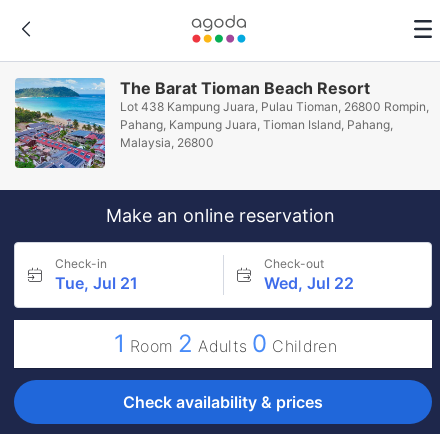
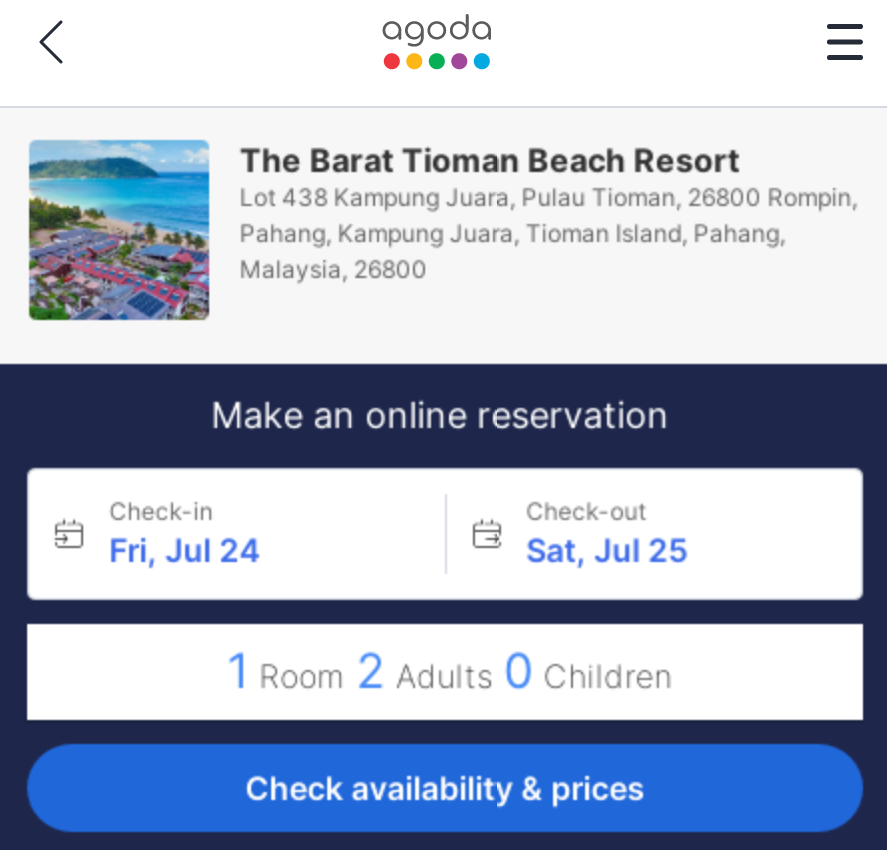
- Tue, Jul 21
+ Fri, Jul 24

- Wed, Jul 22
+ Sat, Jul 25
